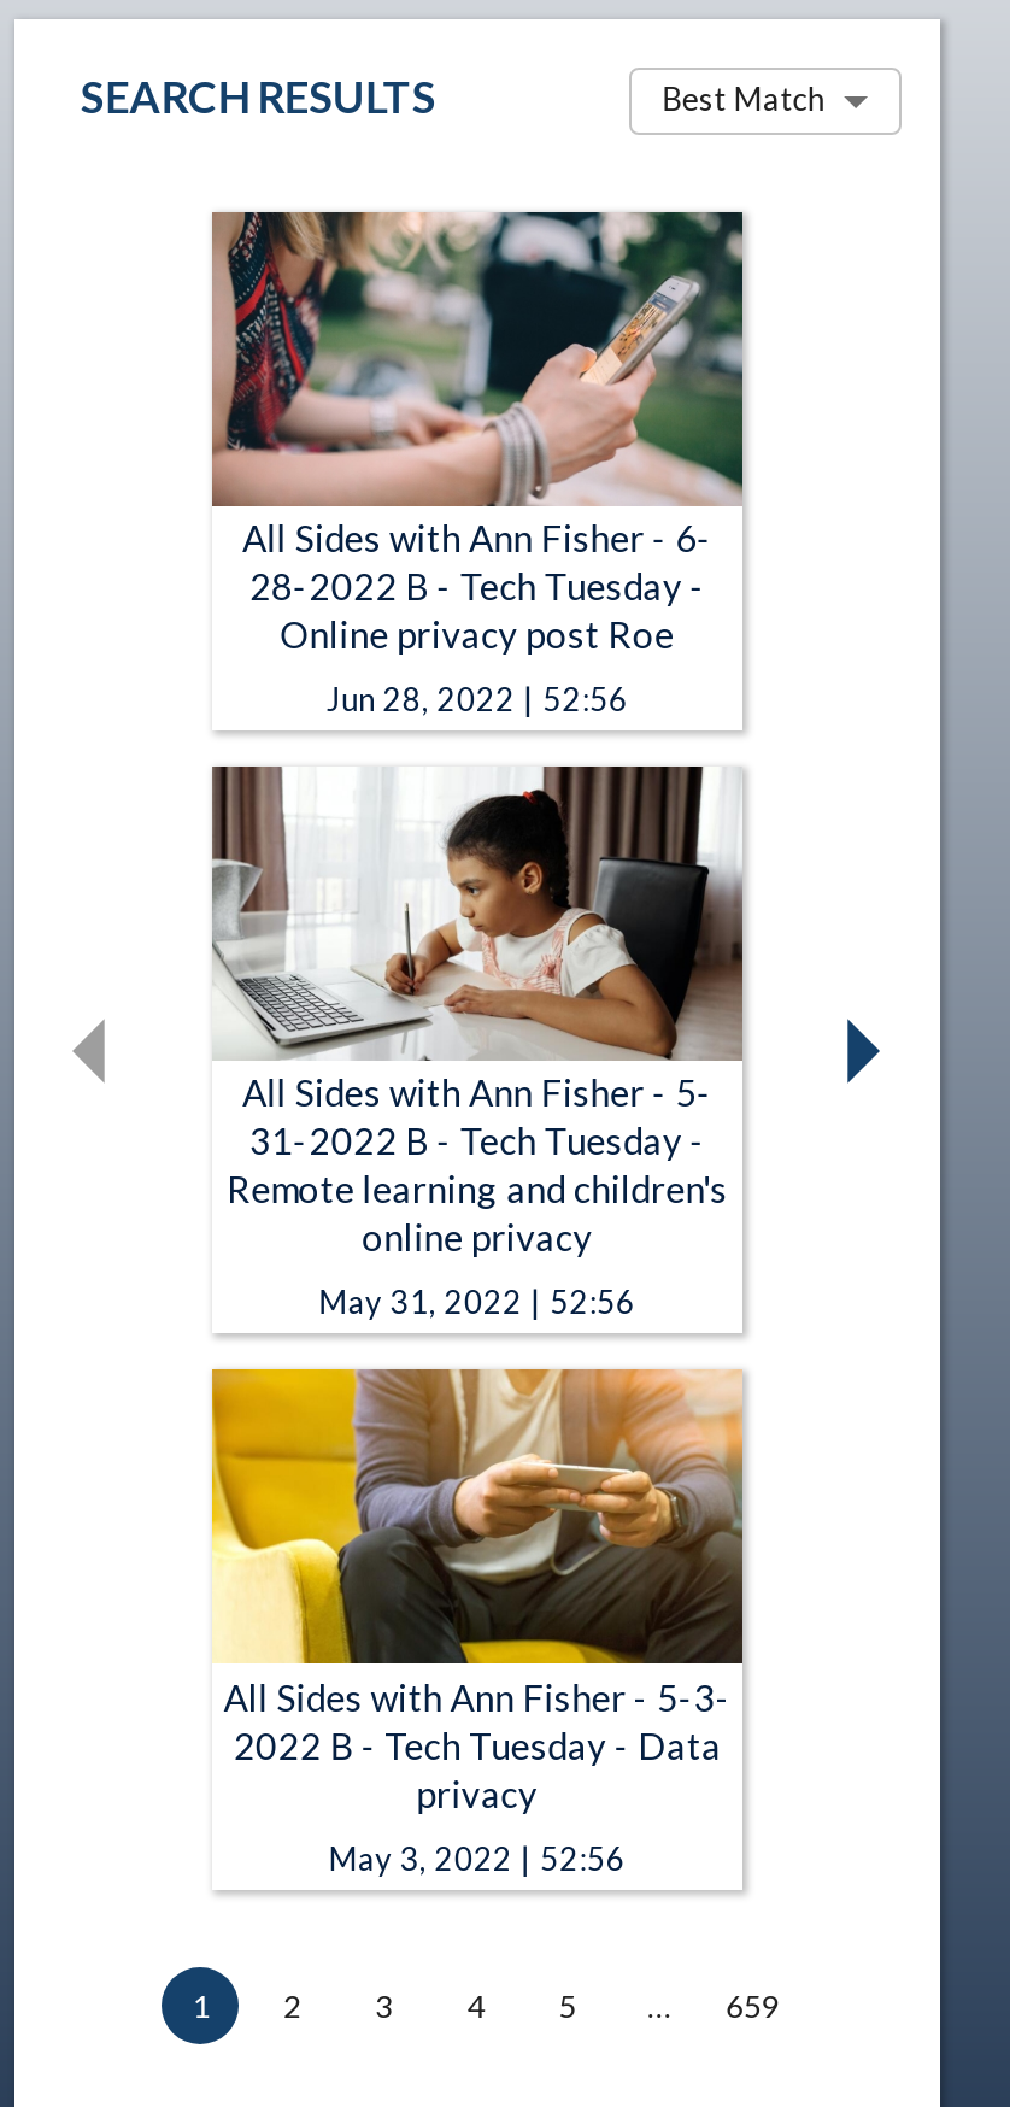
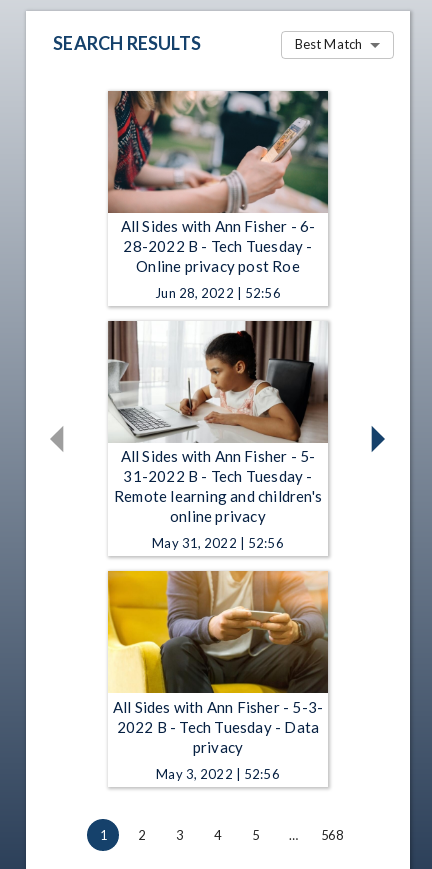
- 659
+ 568
